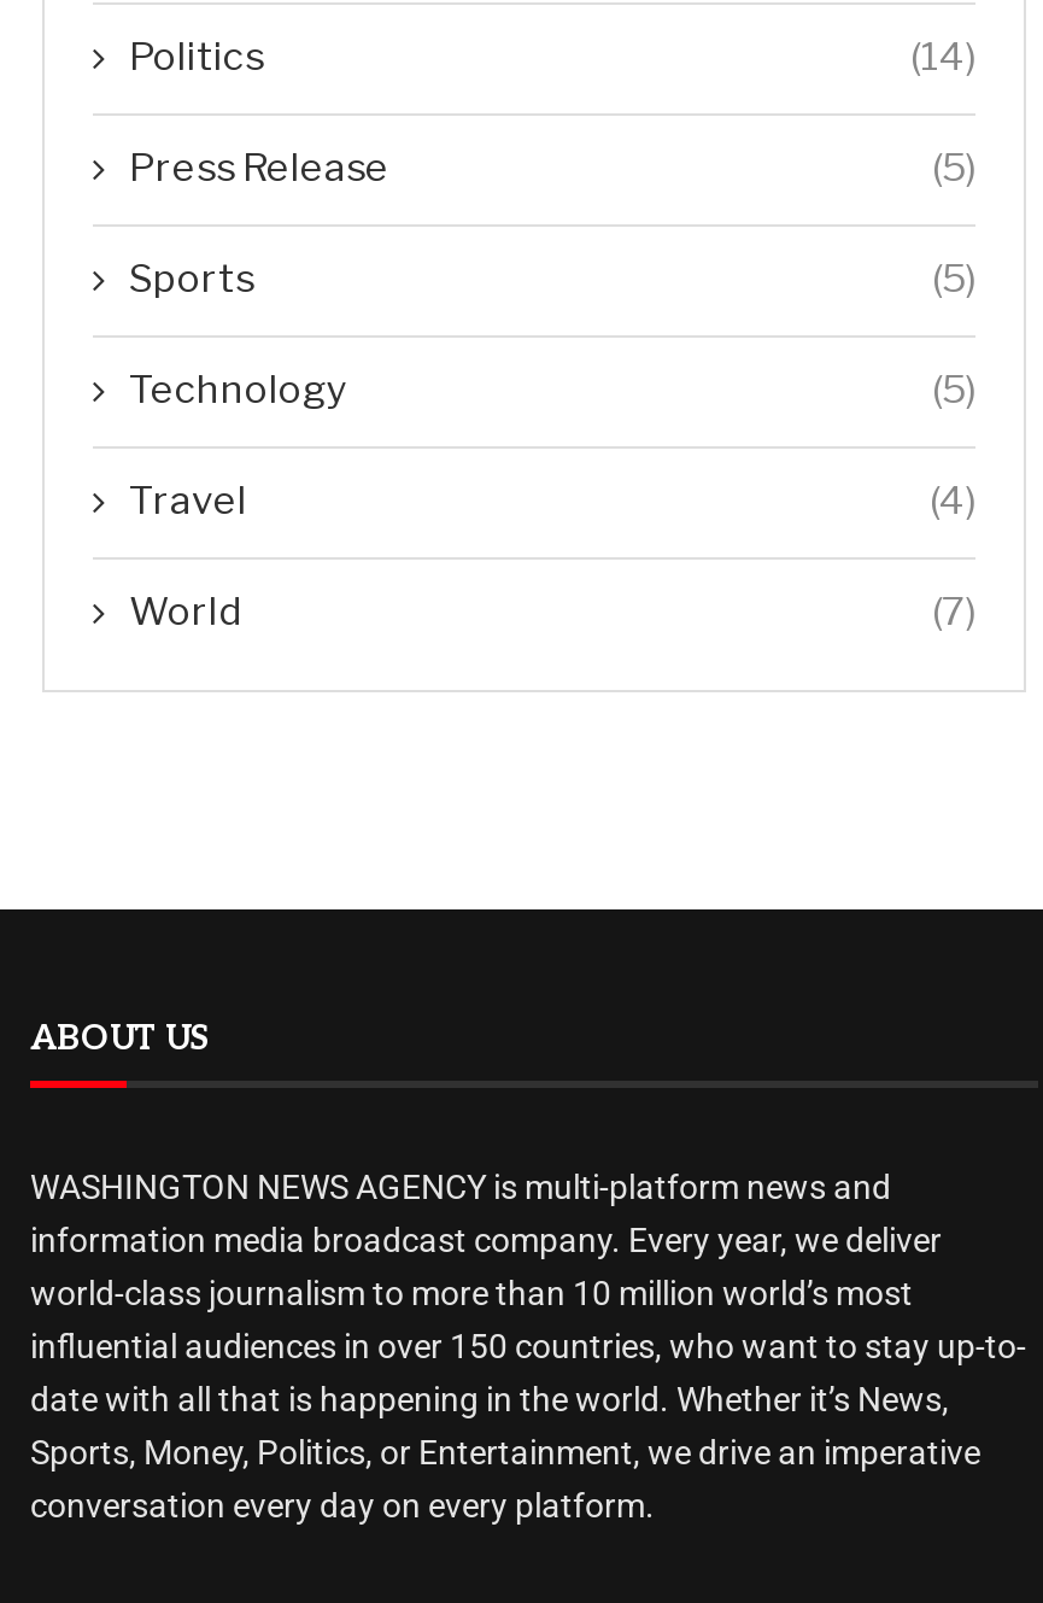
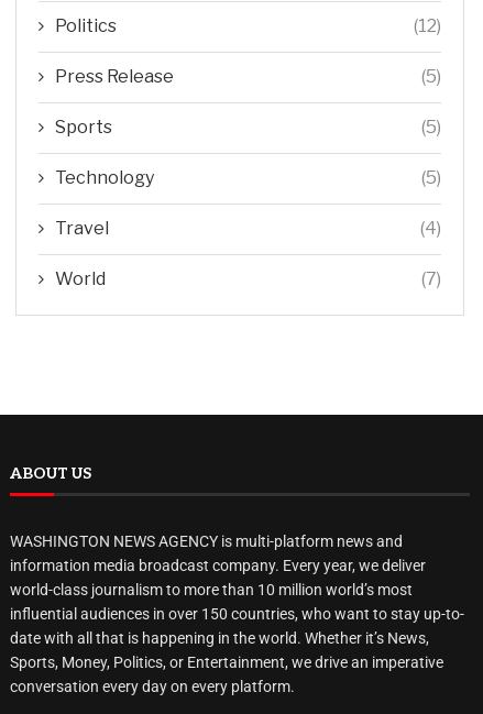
- (14)
+ (12)
